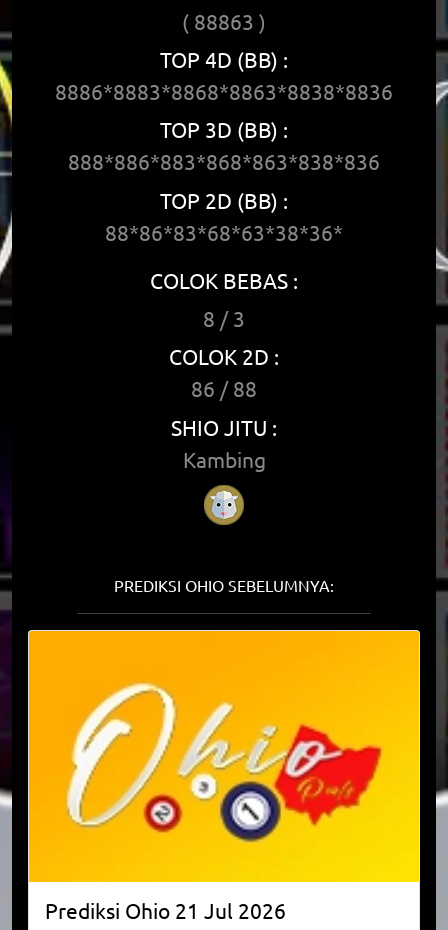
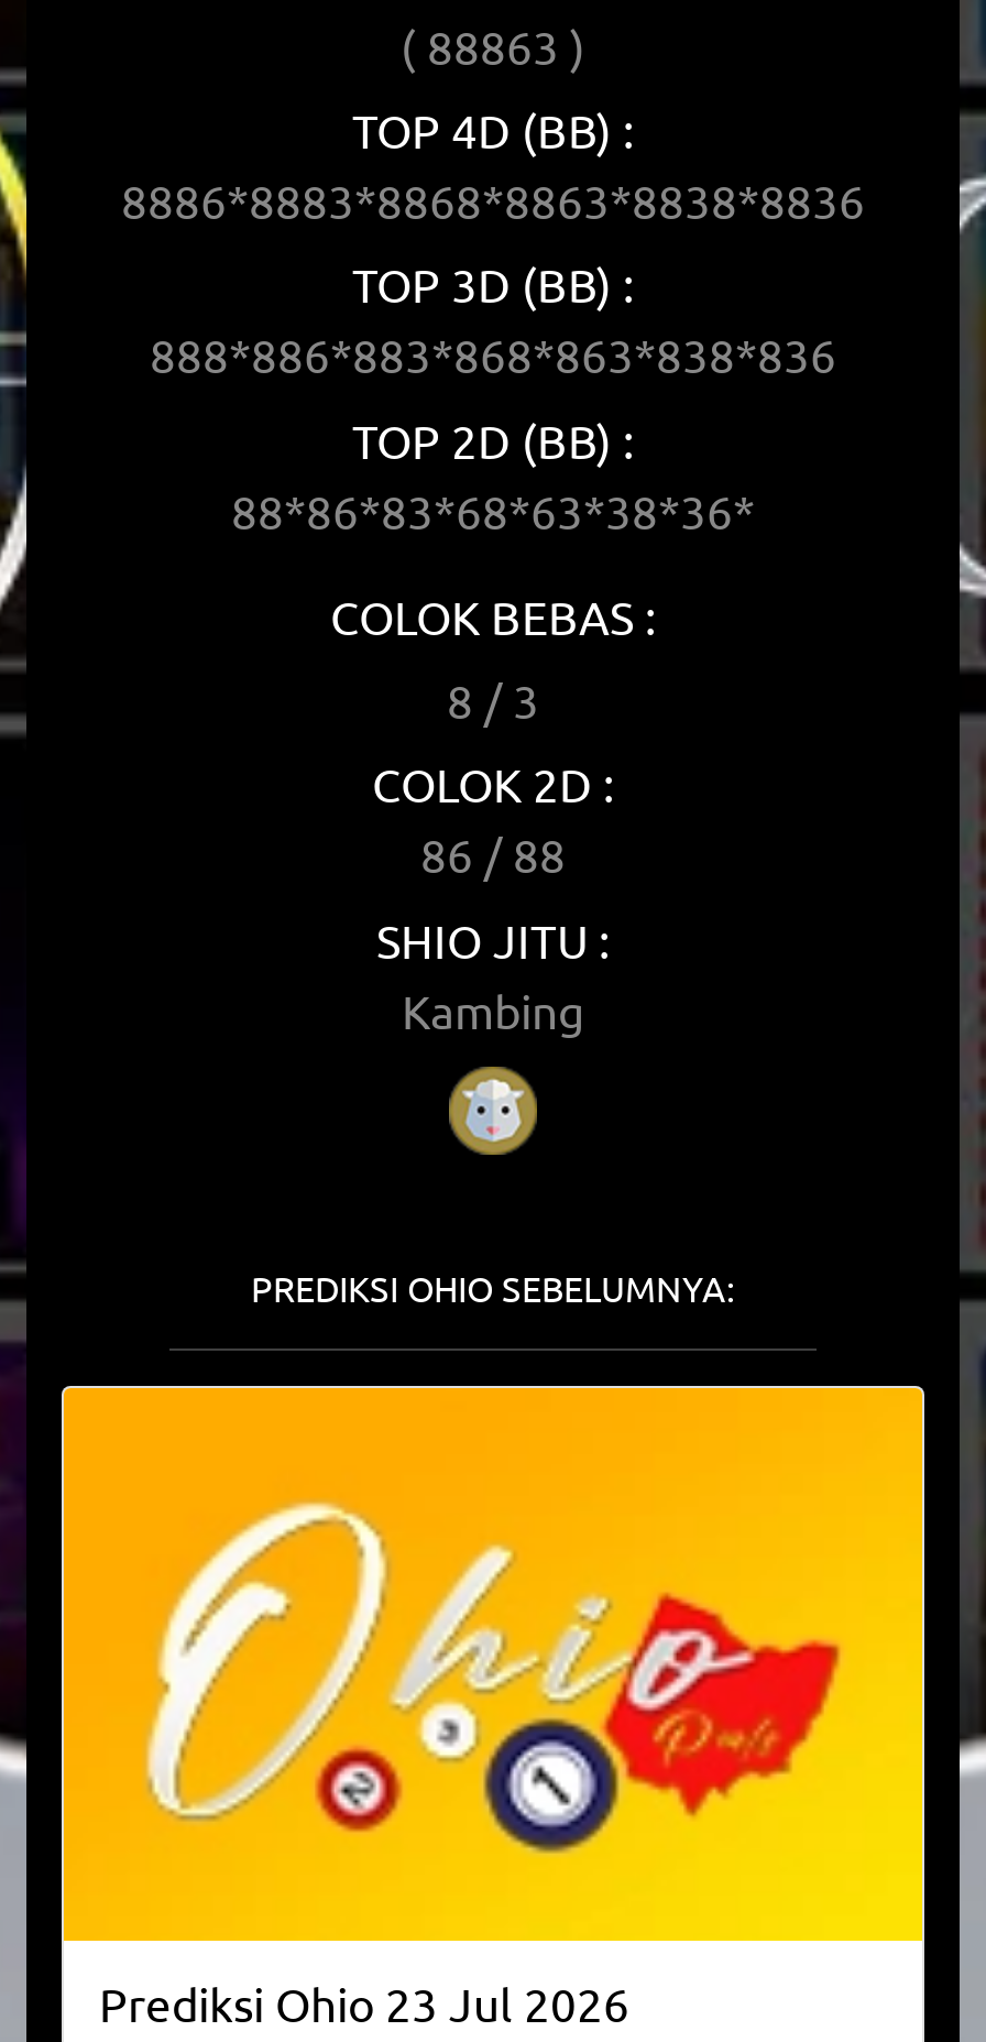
- Prediksi Ohio 21 Jul 2026
+ Prediksi Ohio 23 Jul 2026
